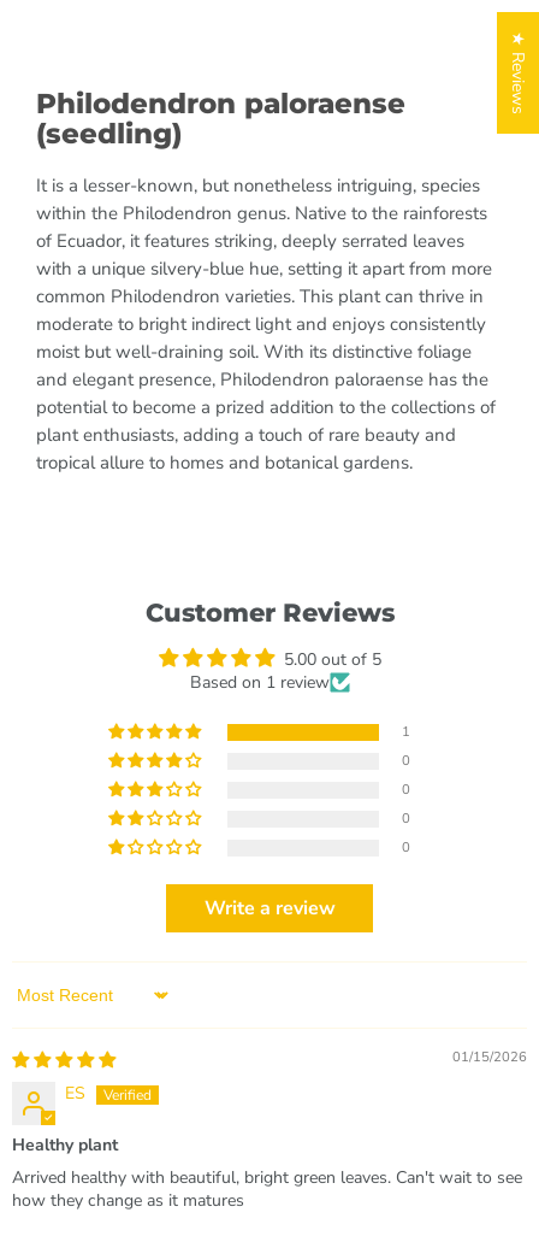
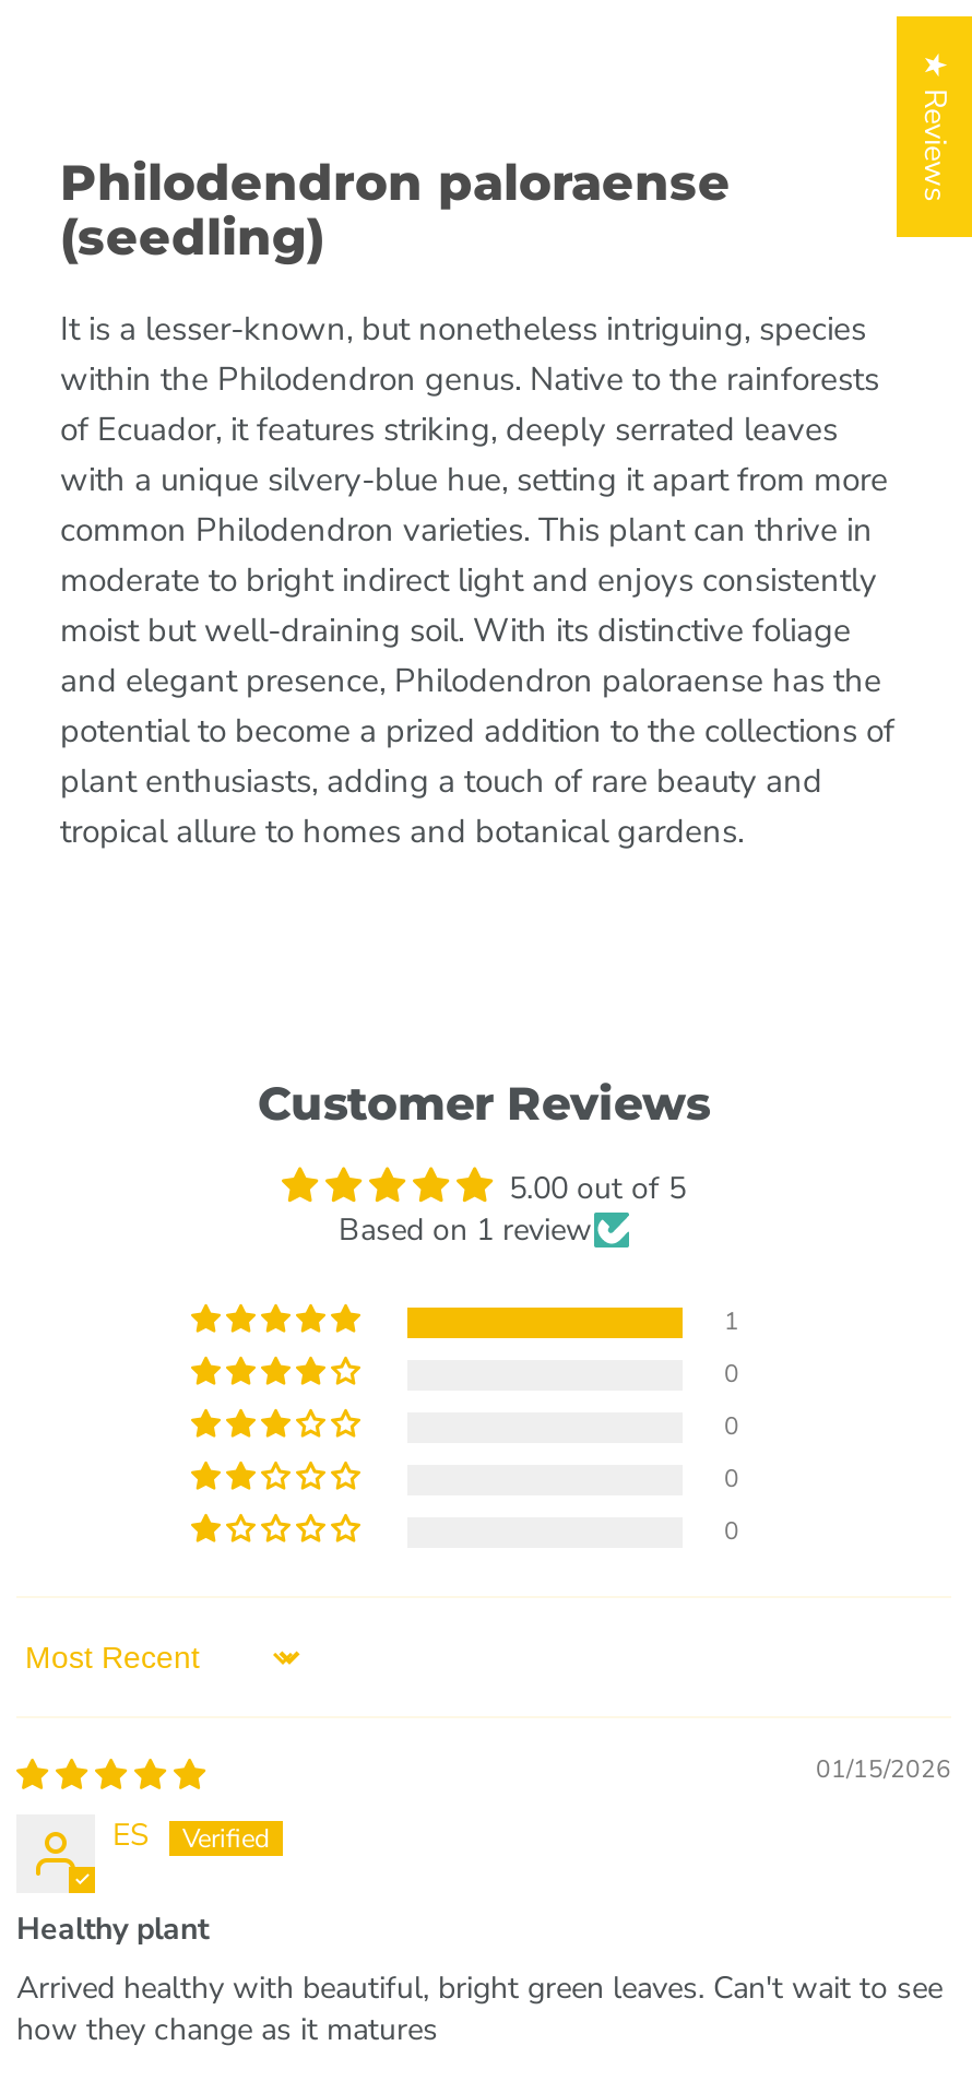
- Write a review
